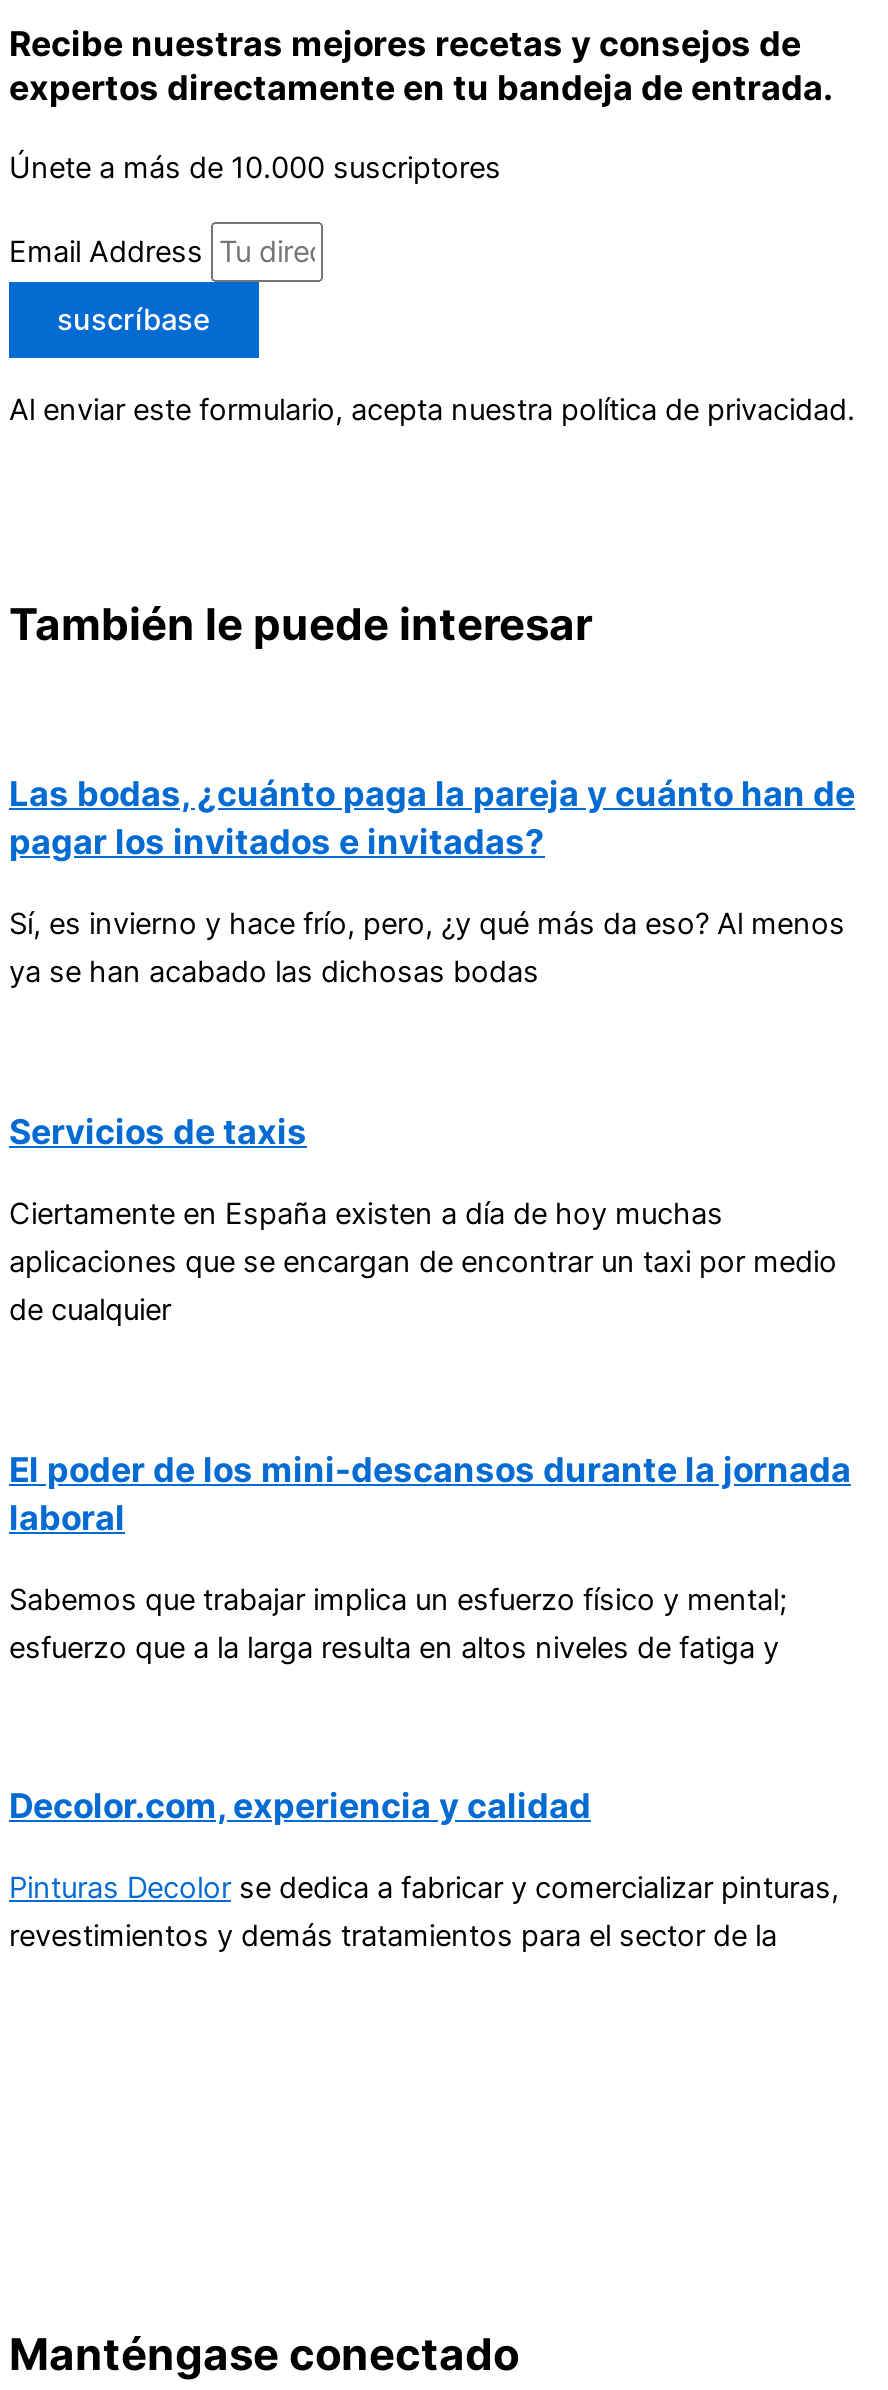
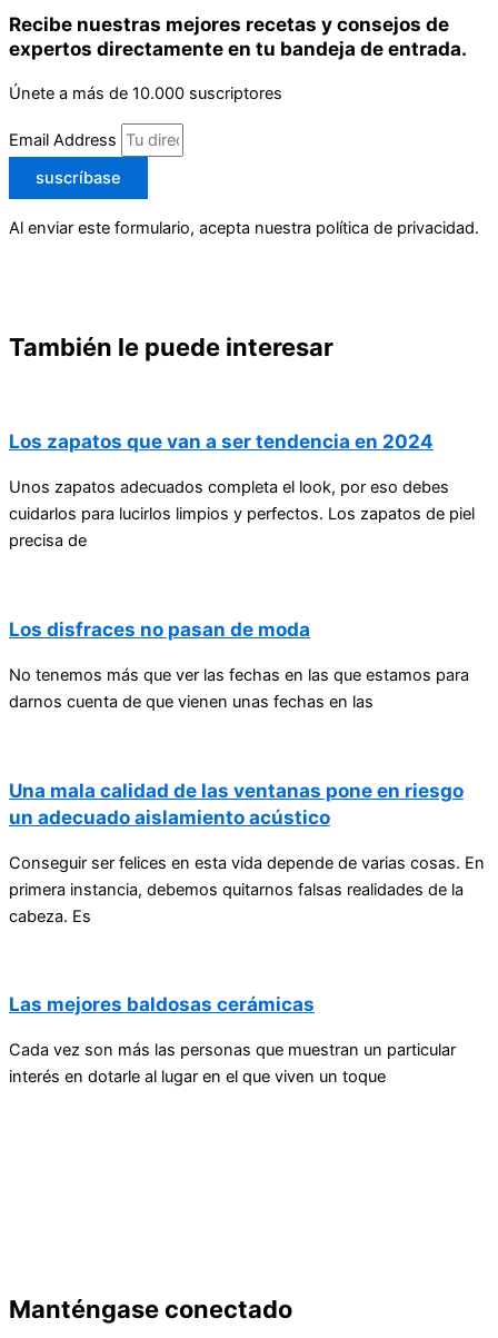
- Las bodas, ¿cuánto paga la pareja y cuánto han de
- pagar los invitados e invitadas?
+ Los zapatos que van a ser tendencia en 2024

- Sí, es invierno y hace frío, pero, ¿y qué más da eso? Al menos
- ya se han acabado las dichosas bodas
+ Unos zapatos adecuados completa el look, por eso debes
+ cuidarlos para lucirlos limpios y perfectos. Los zapatos de piel
+ precisa de

- Servicios de taxis
+ Los disfraces no pasan de moda

- Ciertamente en España existen a día de hoy muchas
- aplicaciones que se encargan de encontrar un taxi por medio
- de cualquier
+ No tenemos más que ver las fechas en las que estamos para
+ darnos cuenta de que vienen unas fechas en las

- El poder de los mini-descansos durante la jornada
- laboral
+ Una mala calidad de las ventanas pone en riesgo
+ un adecuado aislamiento acústico

- Sabemos que trabajar implica un esfuerzo físico y mental;
- esfuerzo que a la larga resulta en altos niveles de fatiga y
+ Conseguir ser felices en esta vida depende de varias cosas. En
+ primera instancia, debemos quitarnos falsas realidades de la
+ cabeza. Es

- Decolor.com, experiencia y calidad
+ Las mejores baldosas cerámicas

- Pinturas Decolor se dedica a fabricar y comercializar pinturas,
- revestimientos y demás tratamientos para el sector de la
+ Cada vez son más las personas que muestran un particular
+ interés en dotarle al lugar en el que viven un toque
